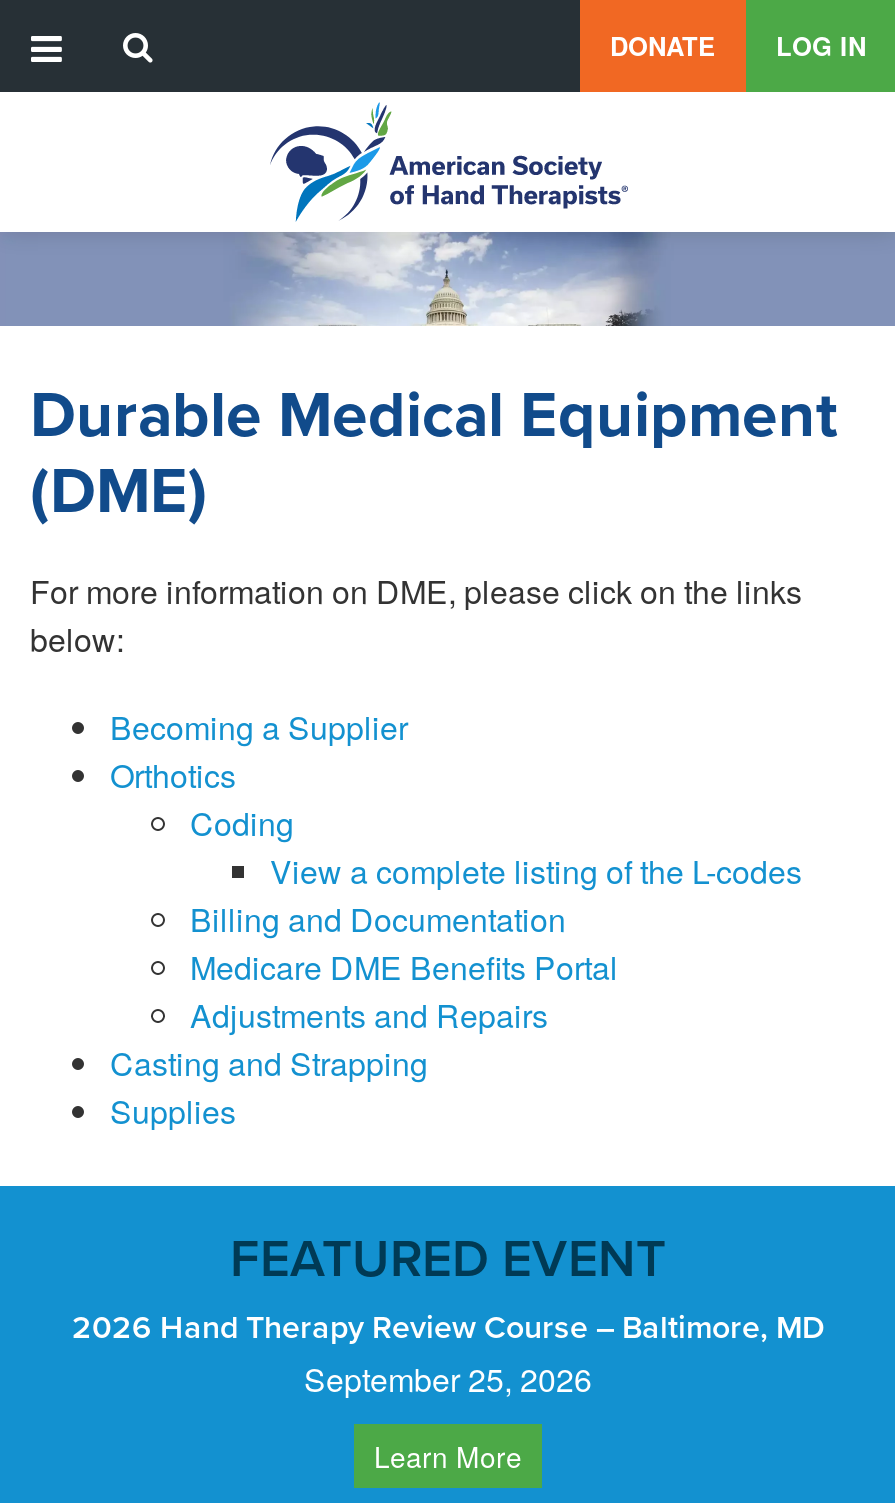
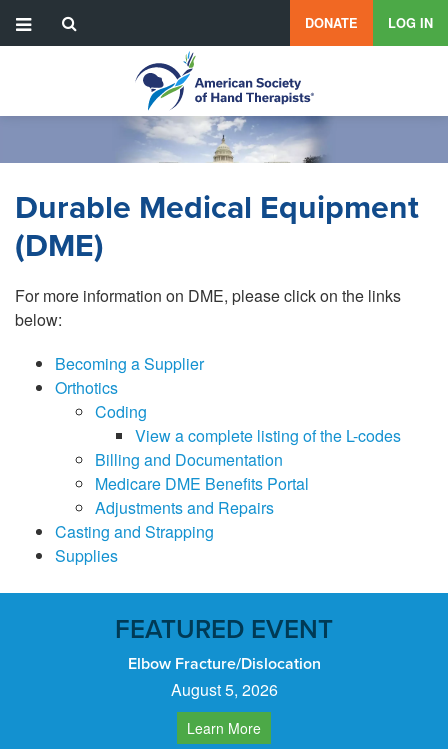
- 2026 Hand Therapy Review Course – Baltimore, MD
- September 25, 2026
+ Elbow Fracture/Dislocation
+ August 5, 2026
